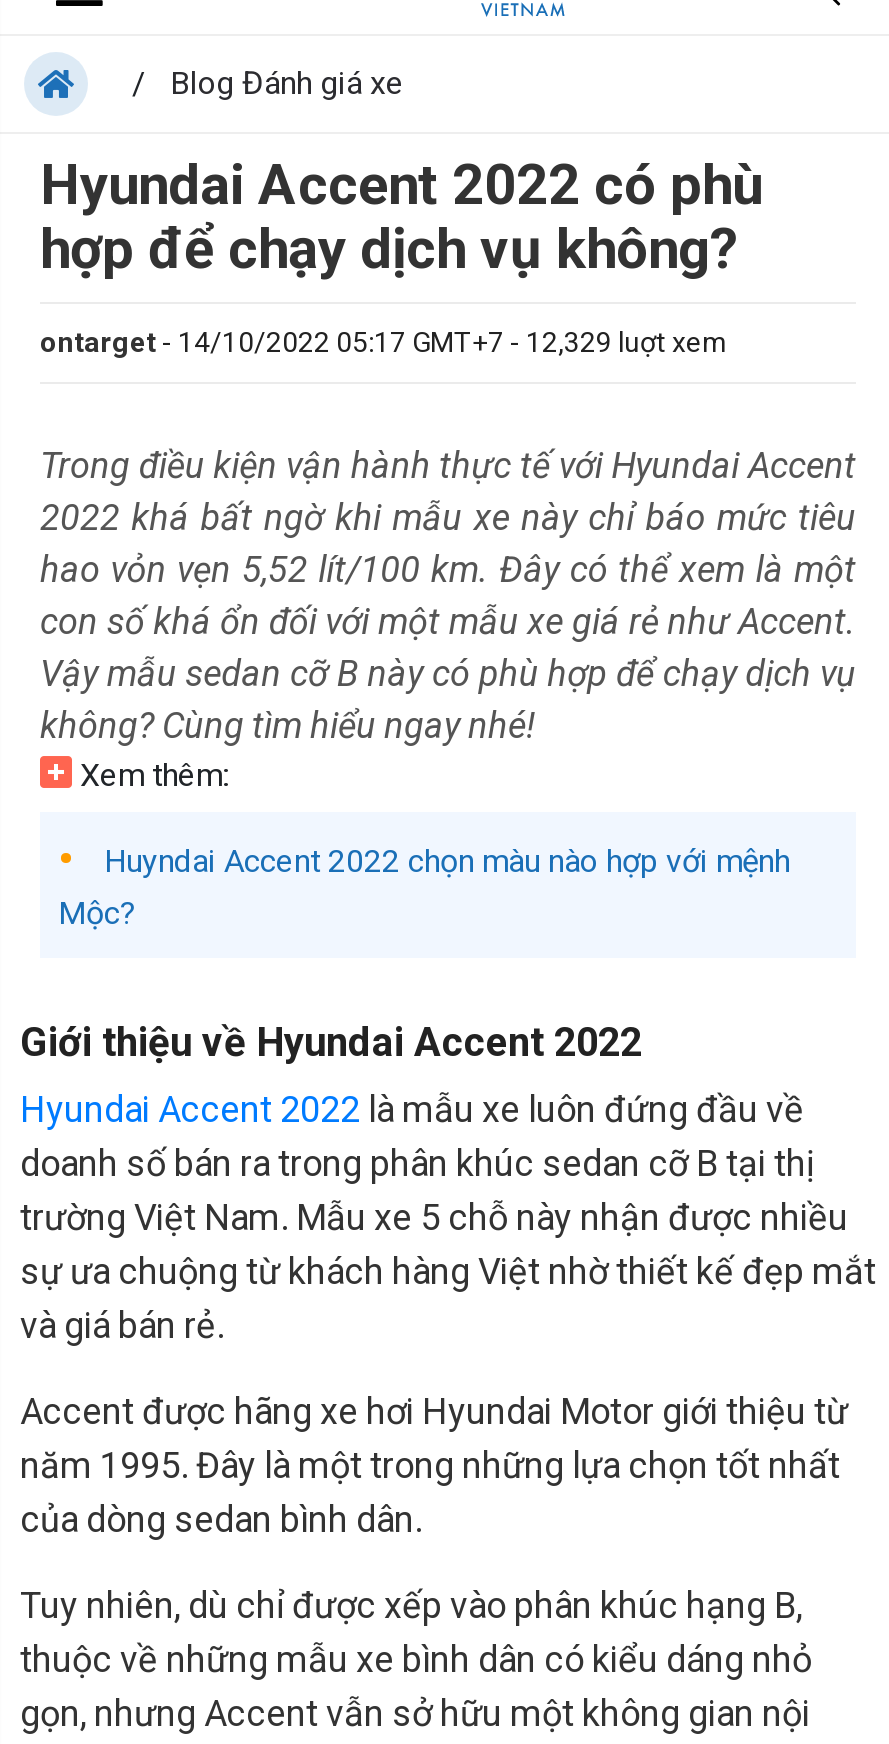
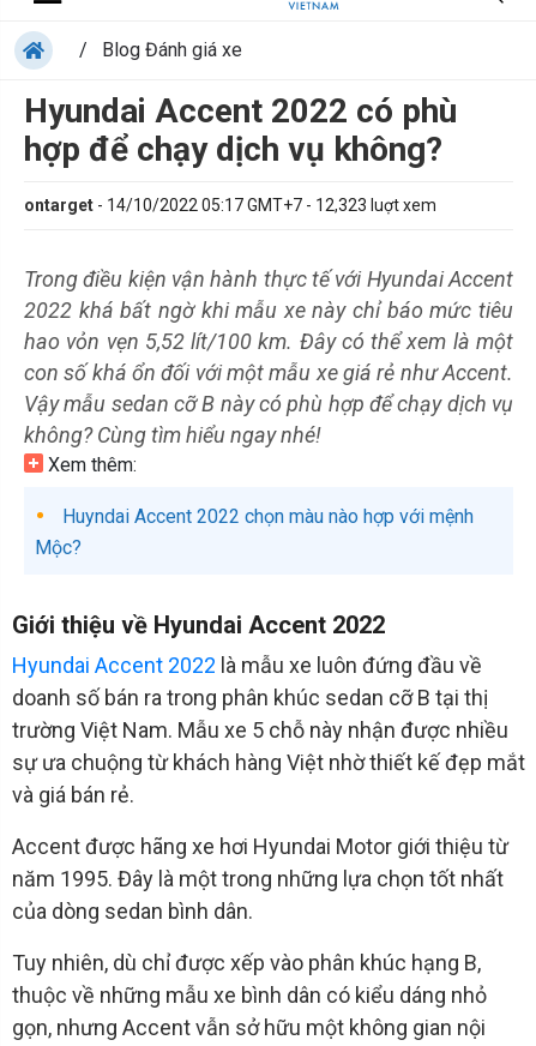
- ontarget - 14/10/2022 05:17 GMT+7 - 12,329 luợt xem
+ ontarget - 14/10/2022 05:17 GMT+7 - 12,323 luợt xem
